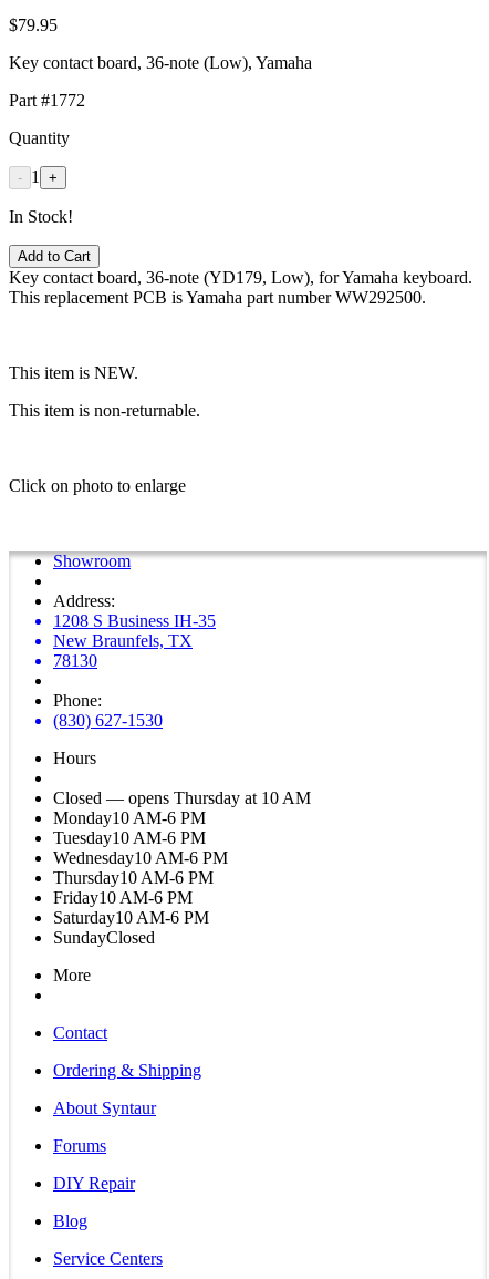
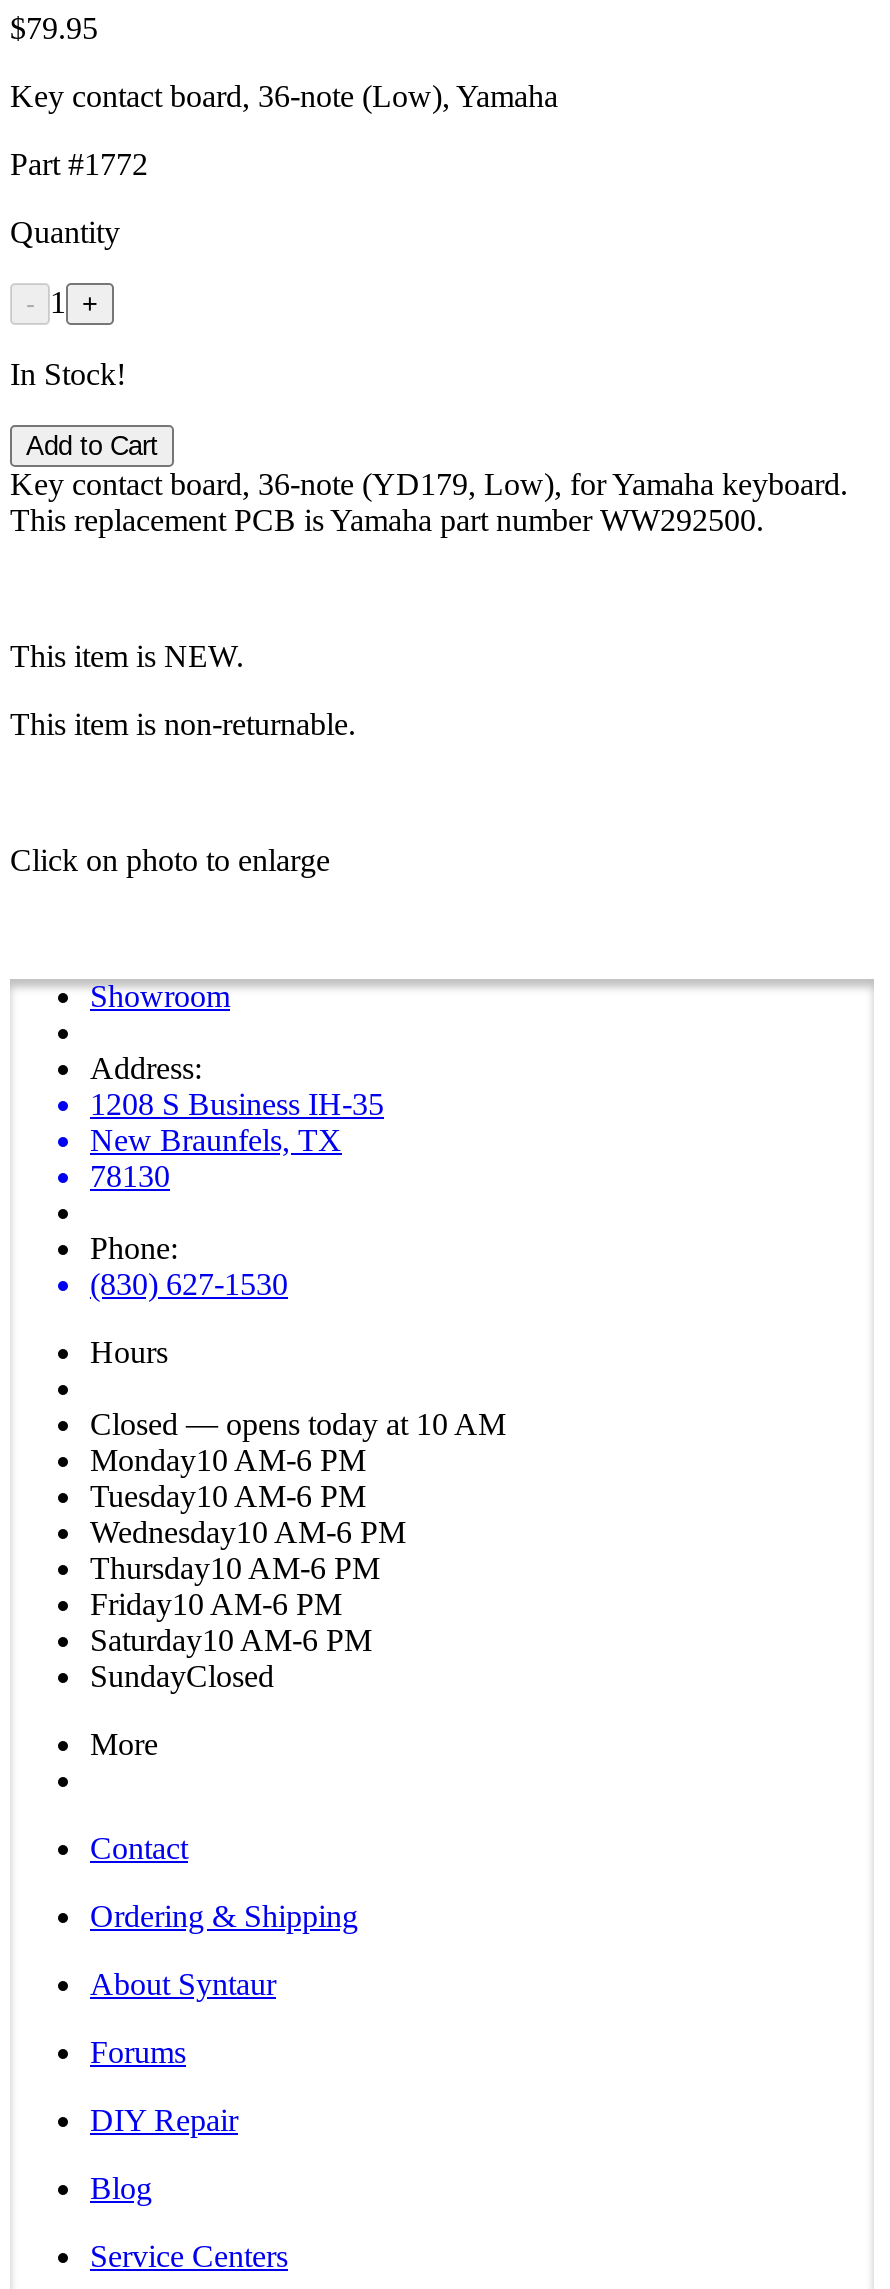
- Closed — opens Thursday at 10 AM
+ Closed — opens today at 10 AM
